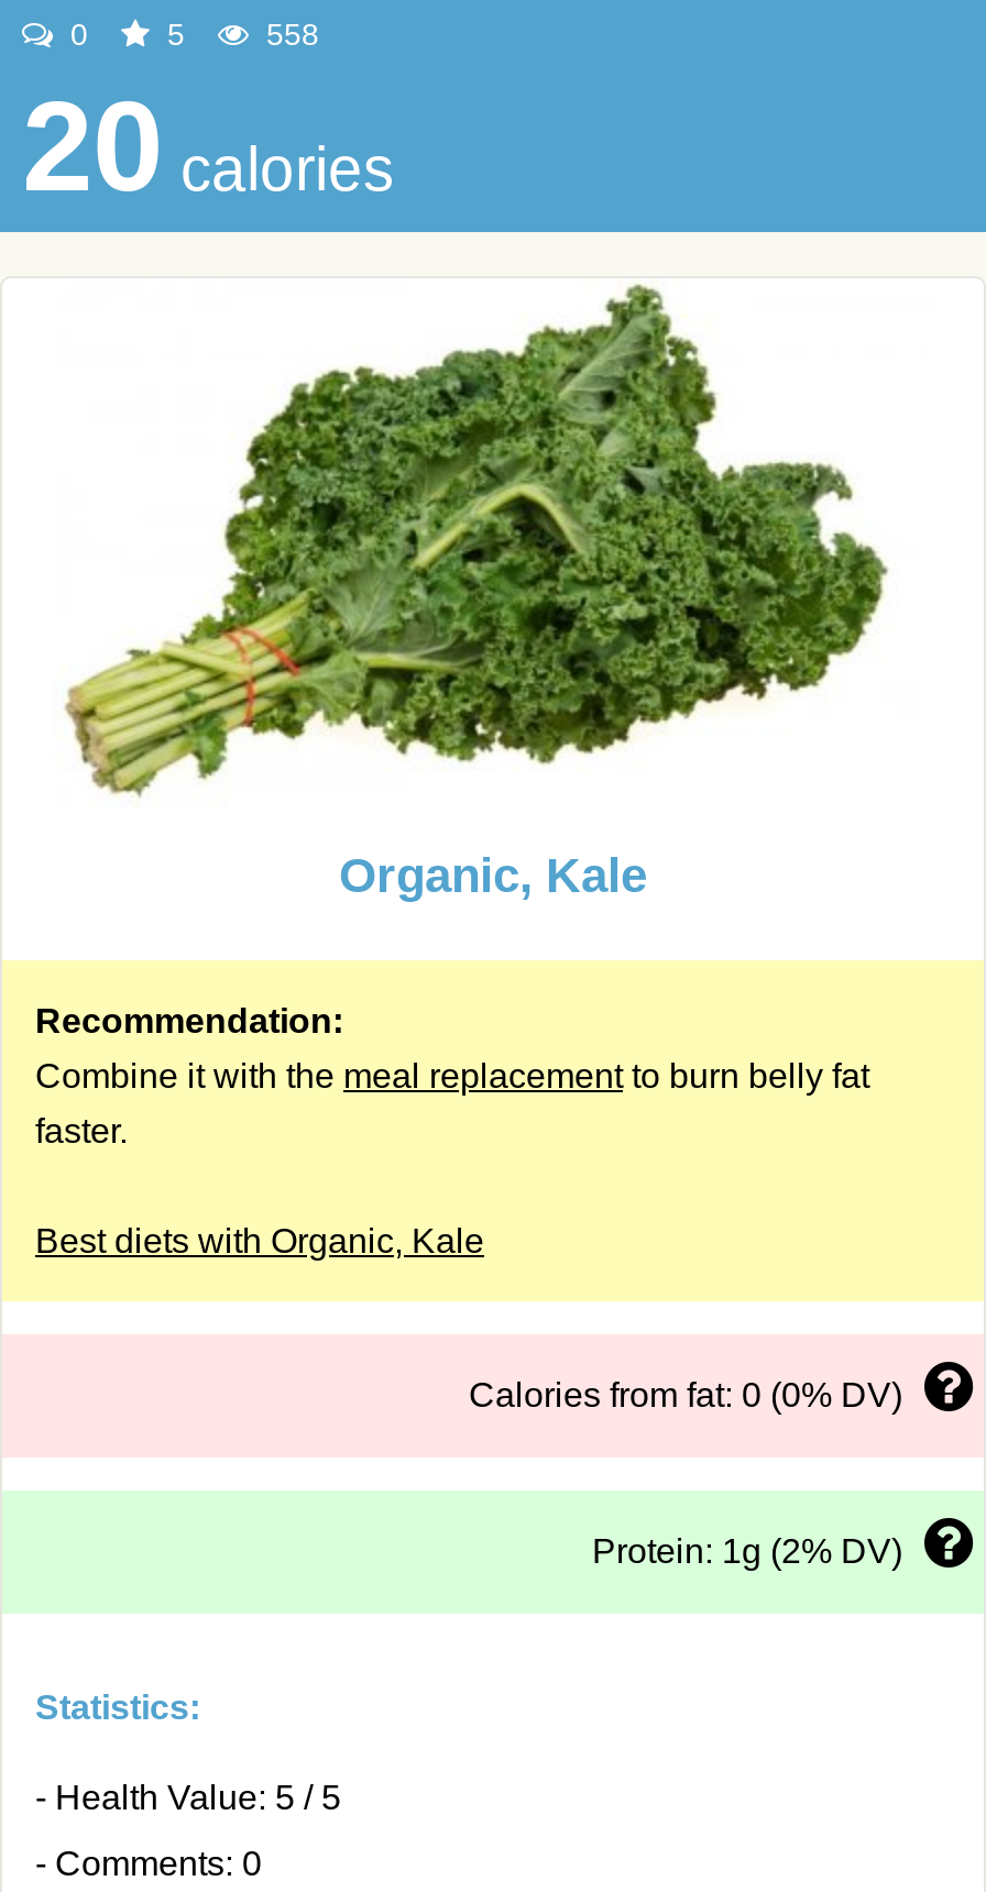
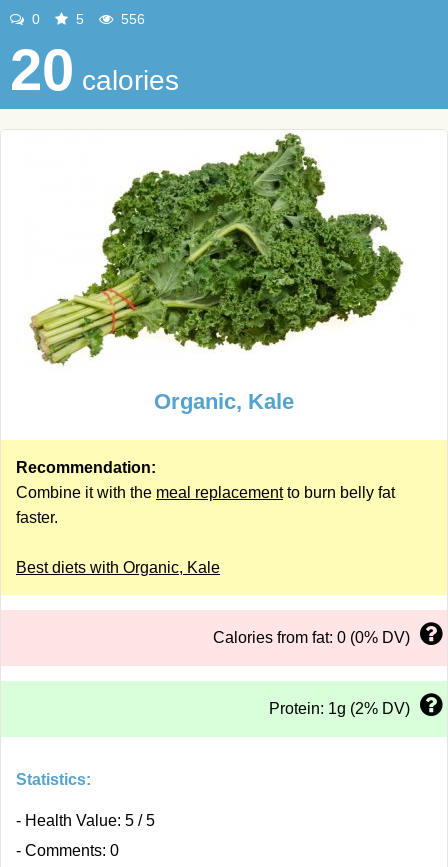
- 558
+ 556
